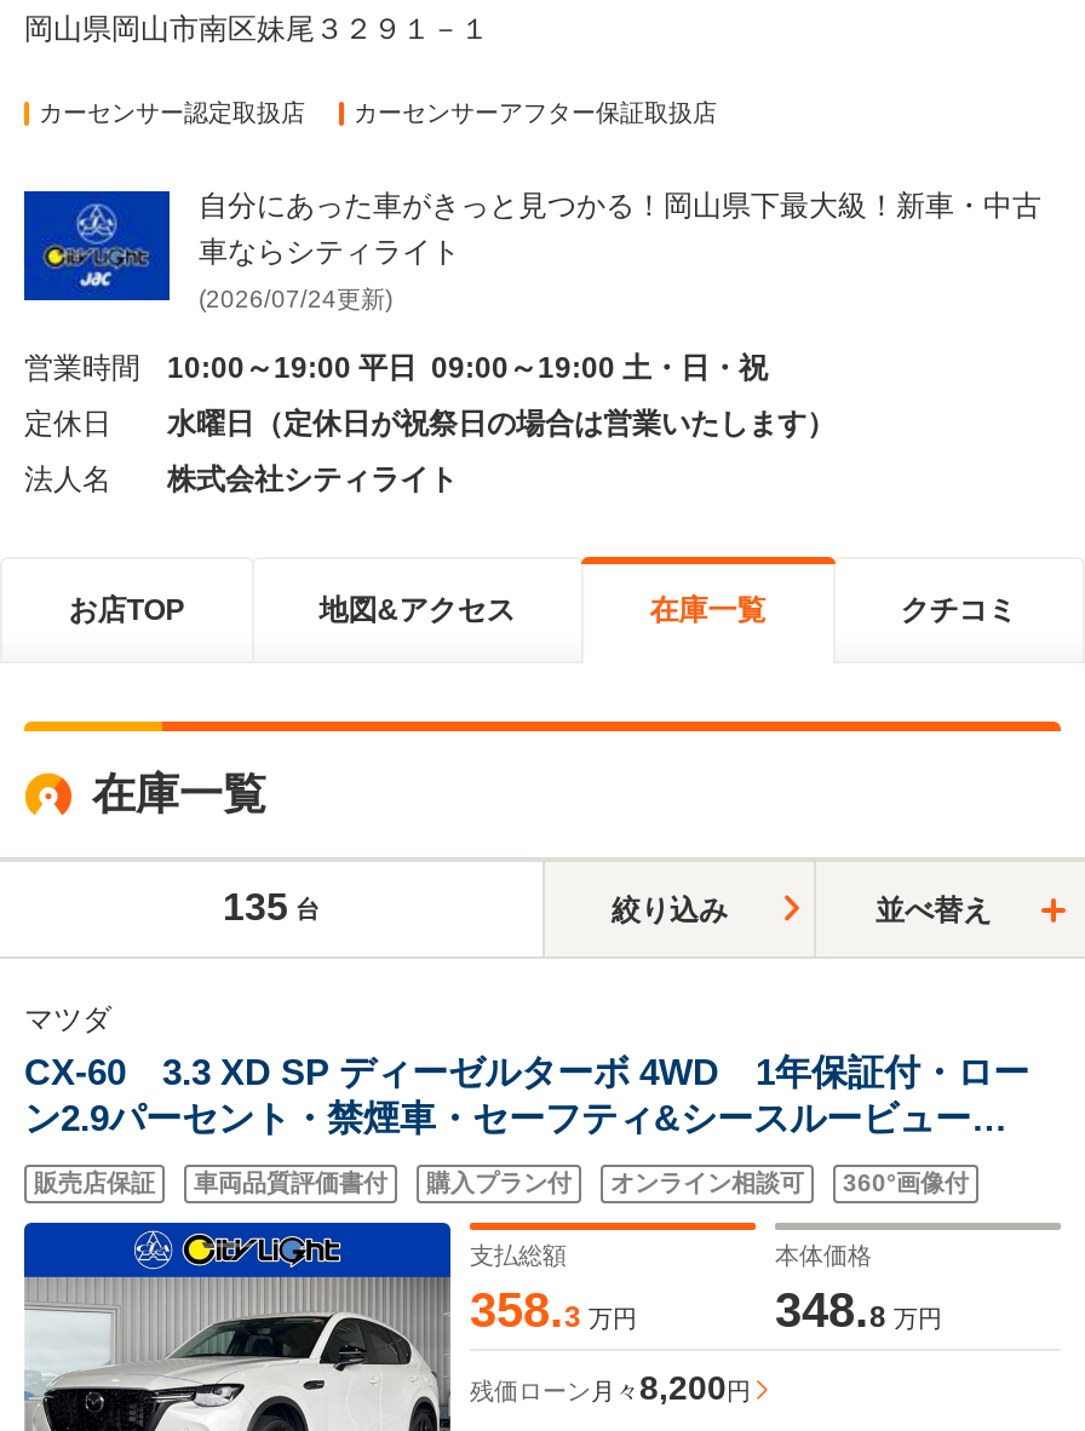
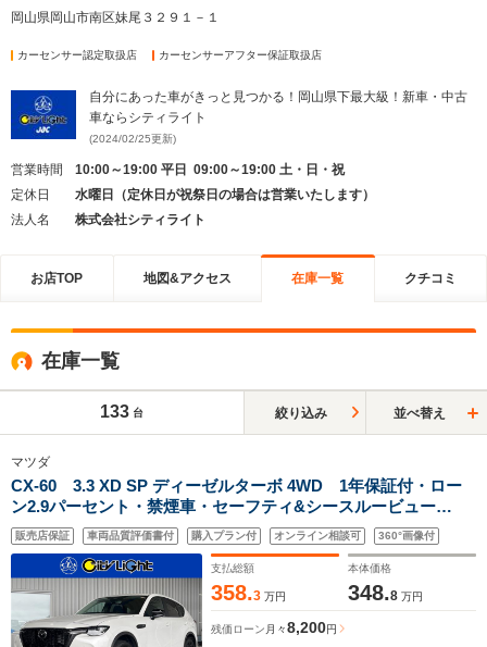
- (2026/07/24更新)
+ (2024/02/25更新)

- 135 台
+ 133 台
